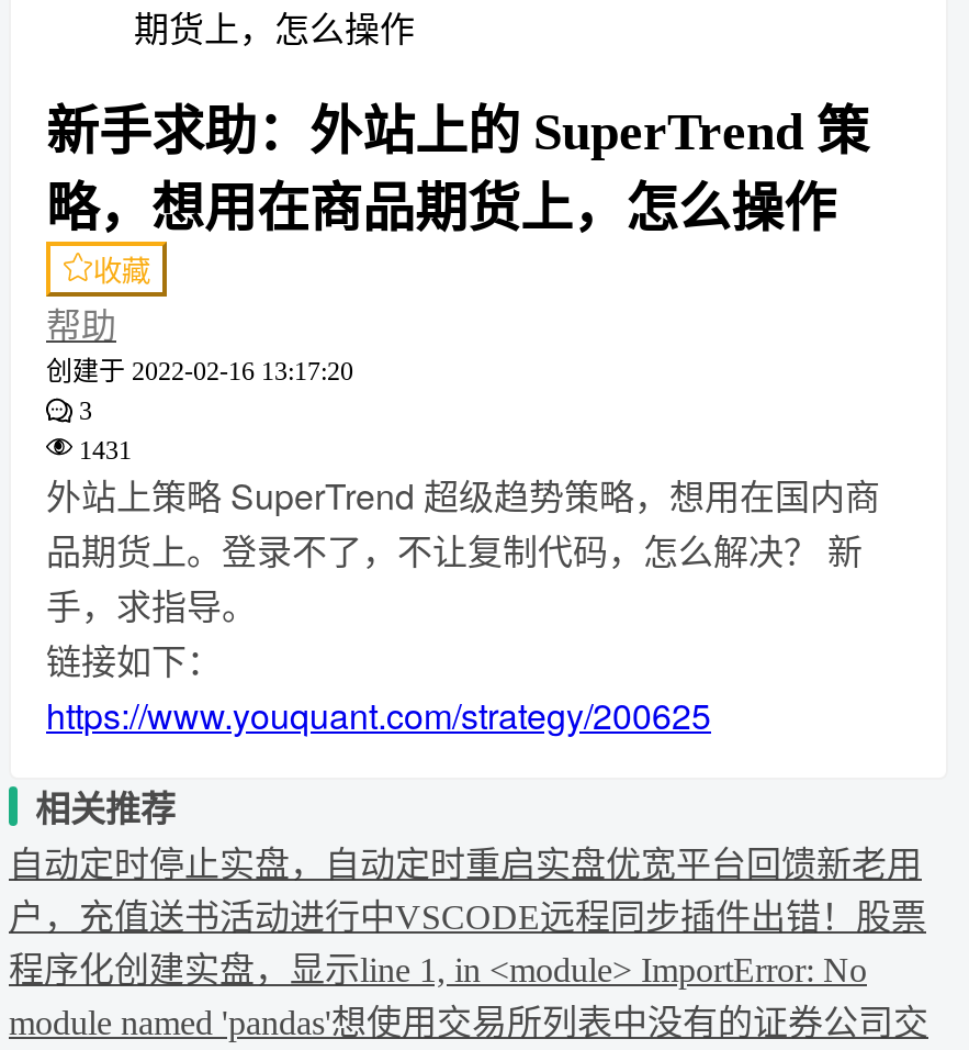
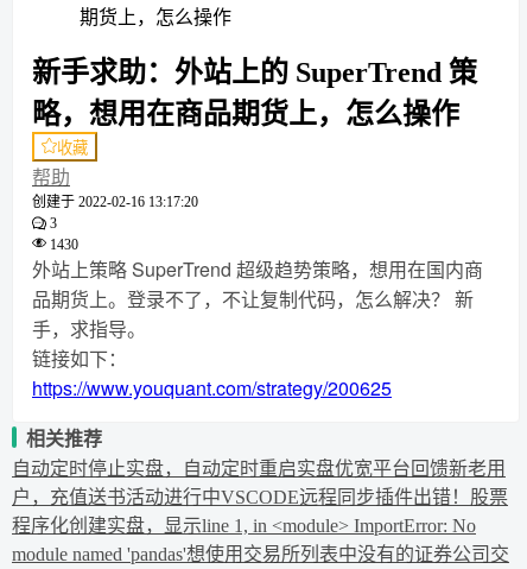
- 1431
+ 1430
